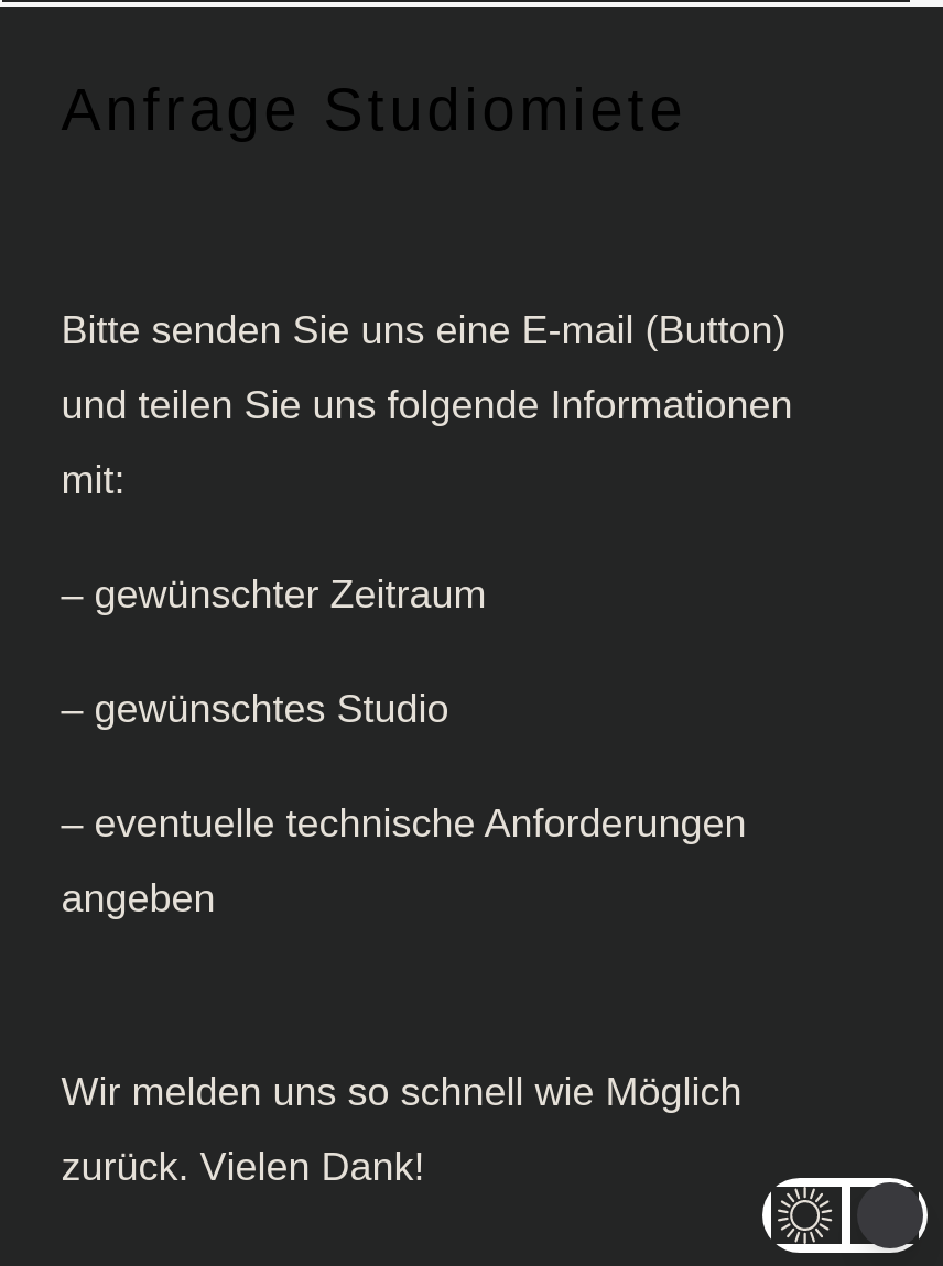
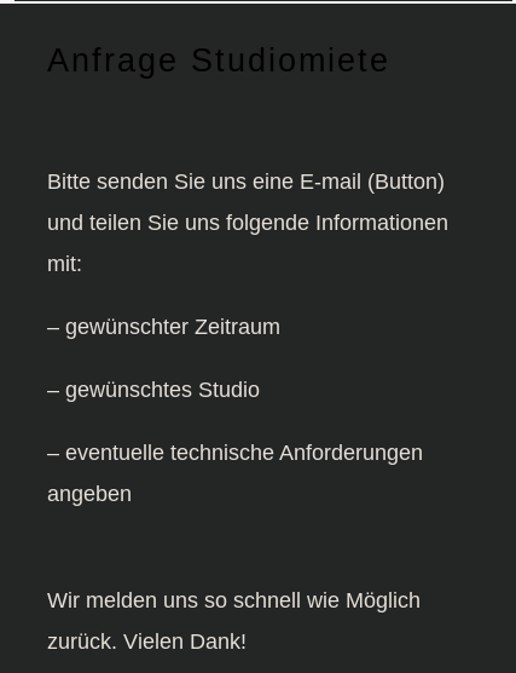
- [image]
